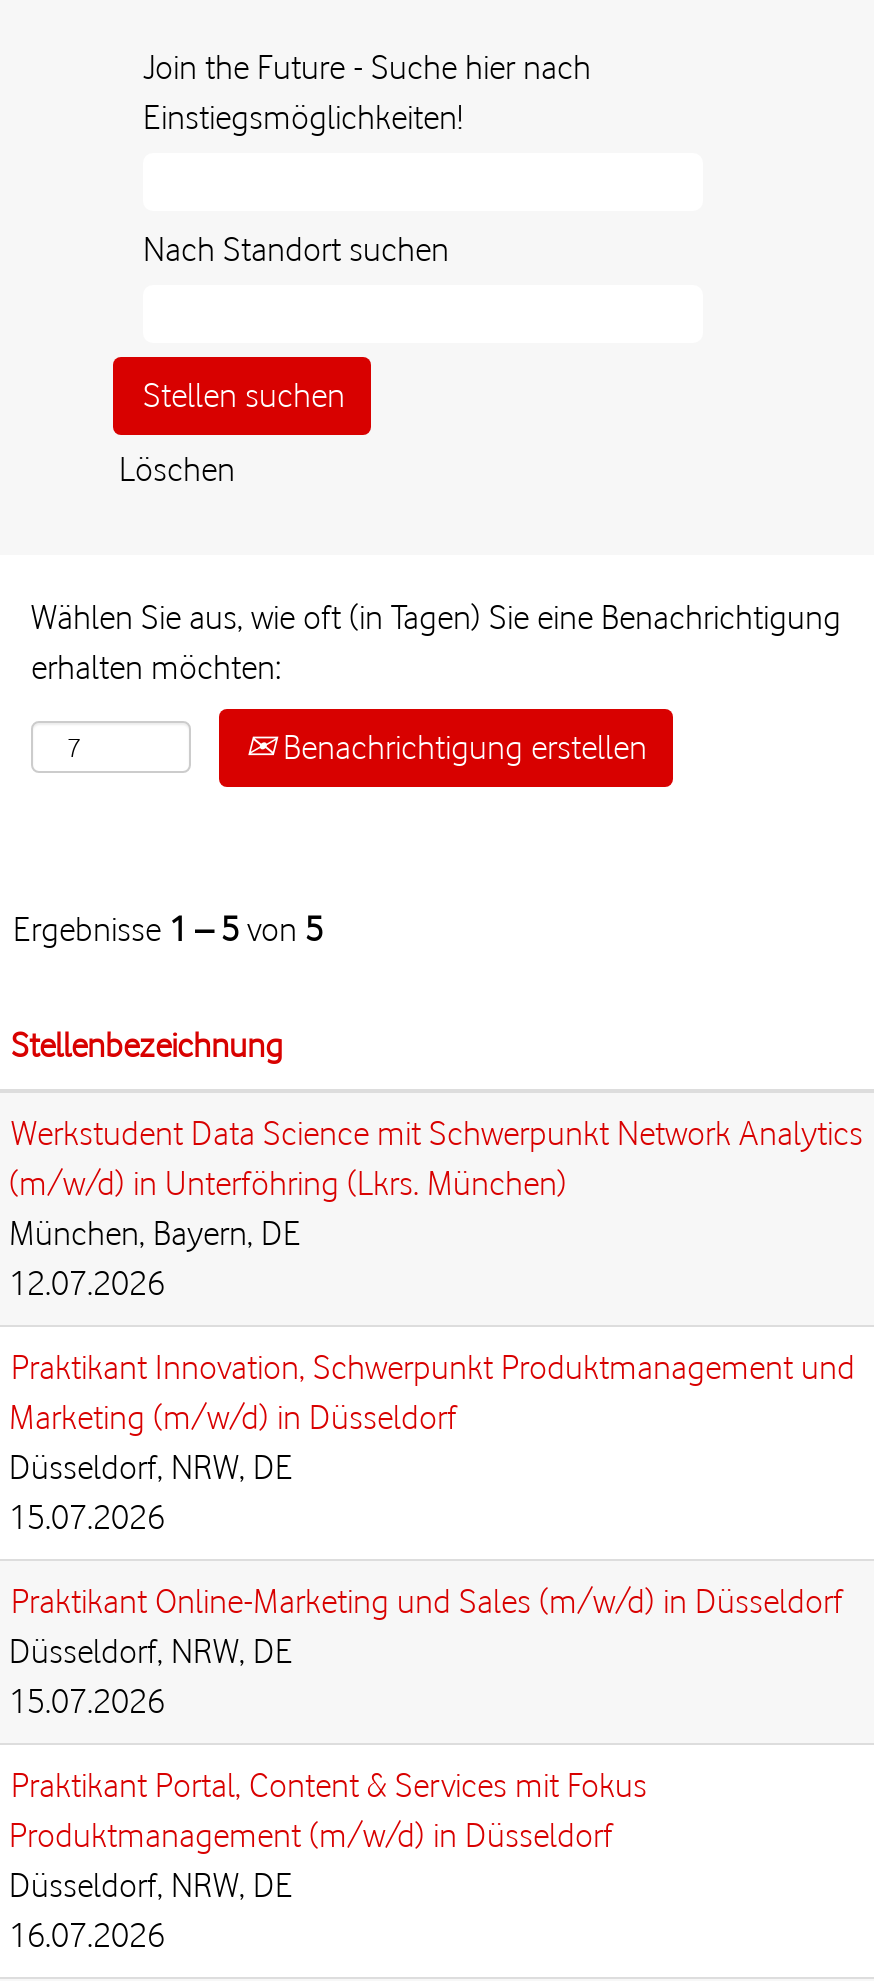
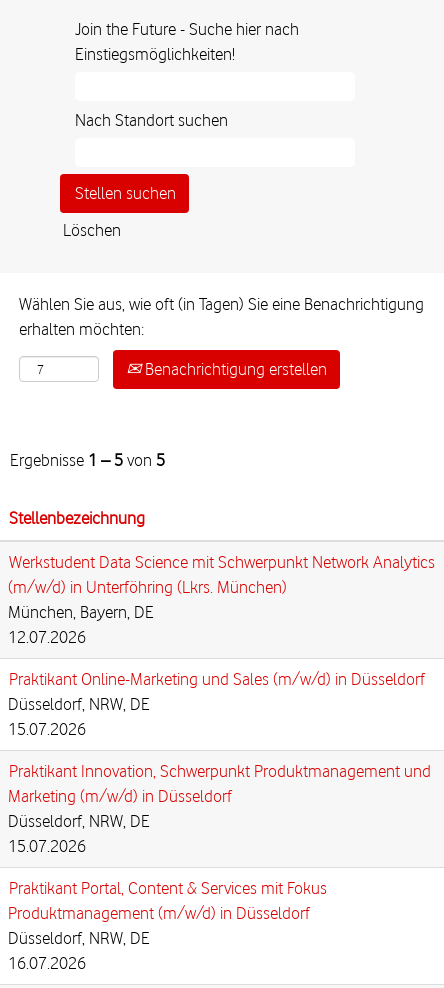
moved down: Praktikant Innovation, Schwerpunkt Produktmanagement und | Marketing (m/w/d) in Düsseldorf

moved up: Düsseldorf, NRW, DE | 15.07.2026

moved up: Praktikant Online-Marketing und Sales (m/w/d) in Düsseldorf
